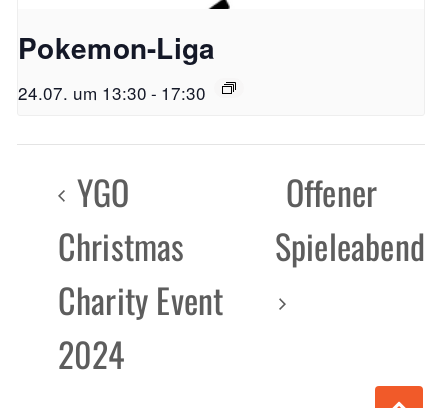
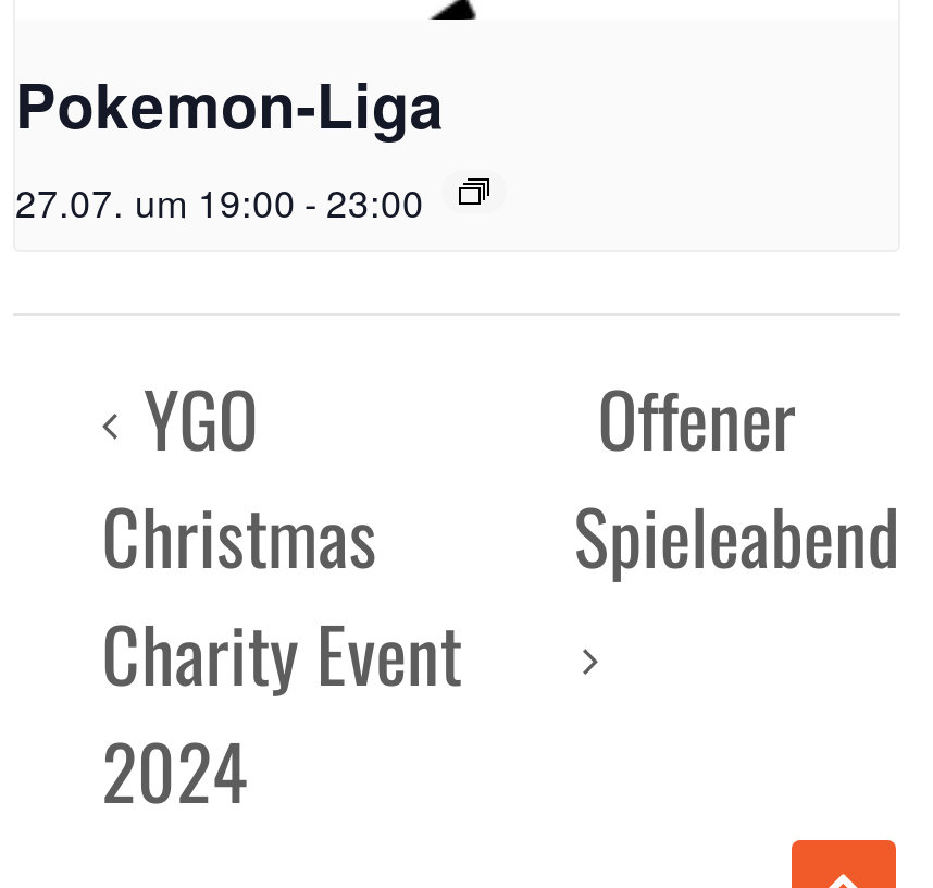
- 24.07. um 13:30 - 17:30
+ 27.07. um 19:00 - 23:00
